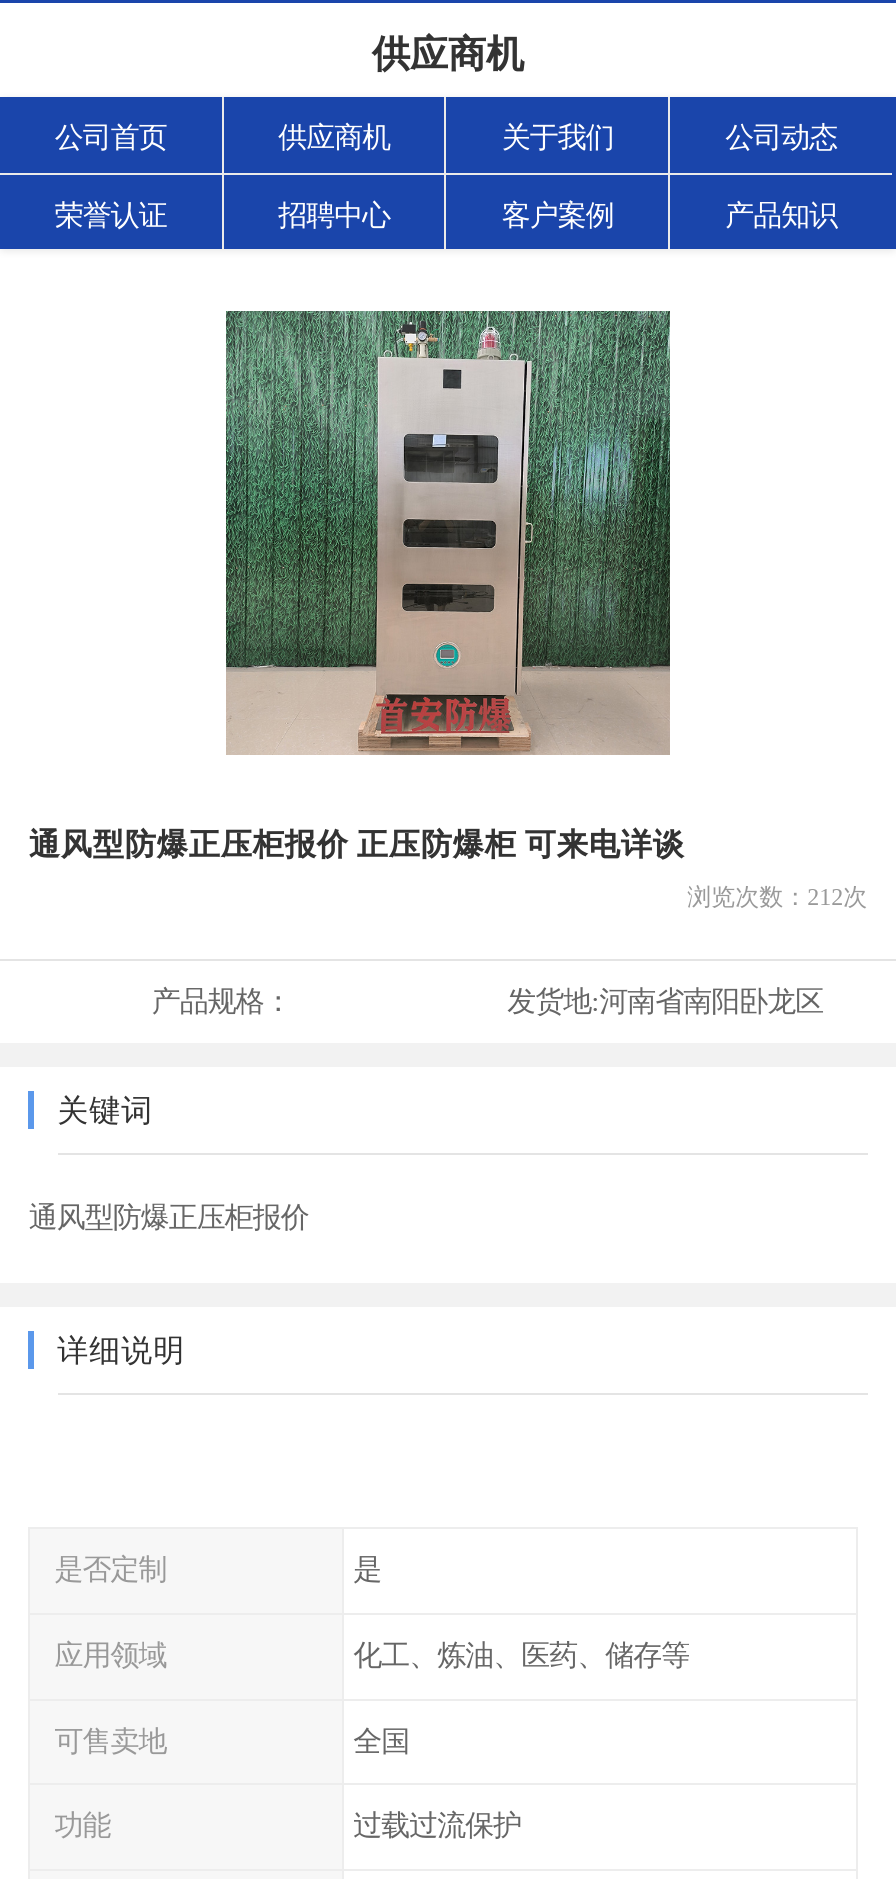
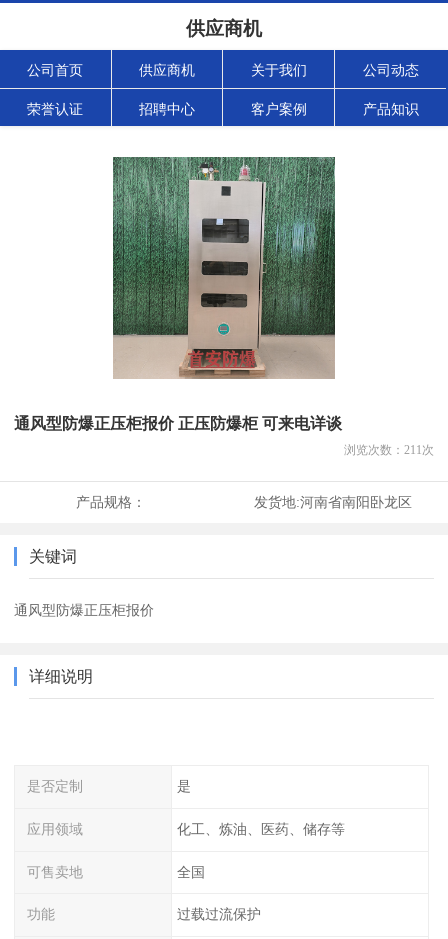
- 浏览次数：212次
+ 浏览次数：211次
